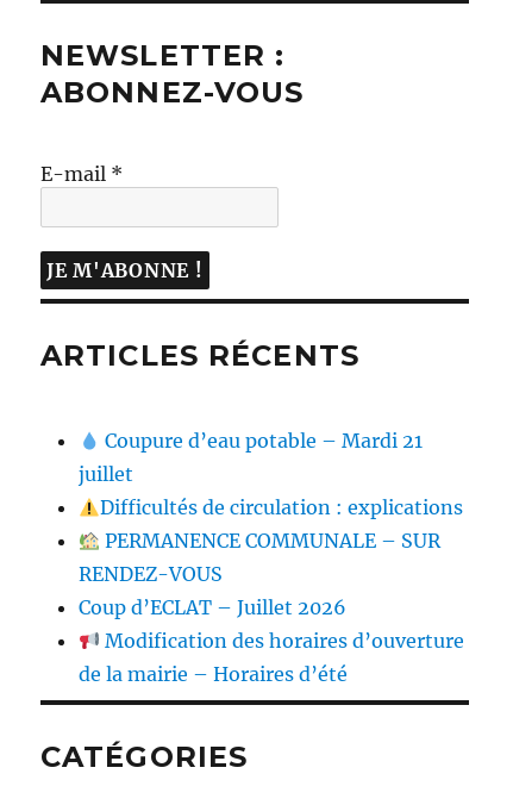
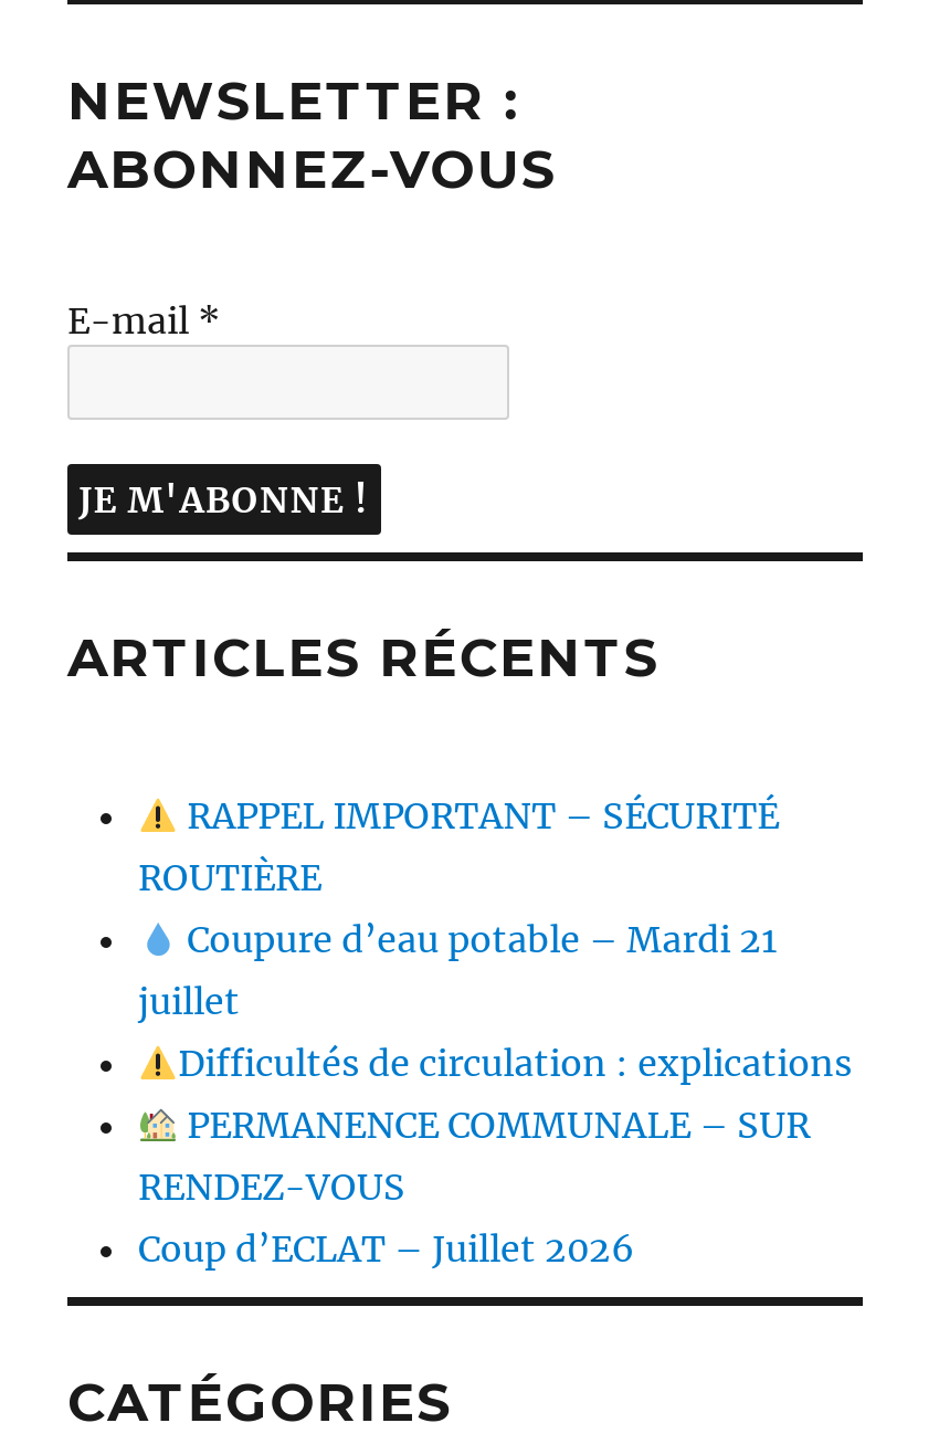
+ RAPPEL IMPORTANT – SÉCURITÉ
+ ROUTIÈRE

moved down: Coupure d’eau potable – Mardi 21 | juillet | Difficultés de circulation : explications | PERMANENCE COMMUNALE – SUR | RENDEZ-VOUS | Coup d’ECLAT – Juillet 2026

- Modification des horaires d’ouverture
- de la mairie – Horaires d’été
